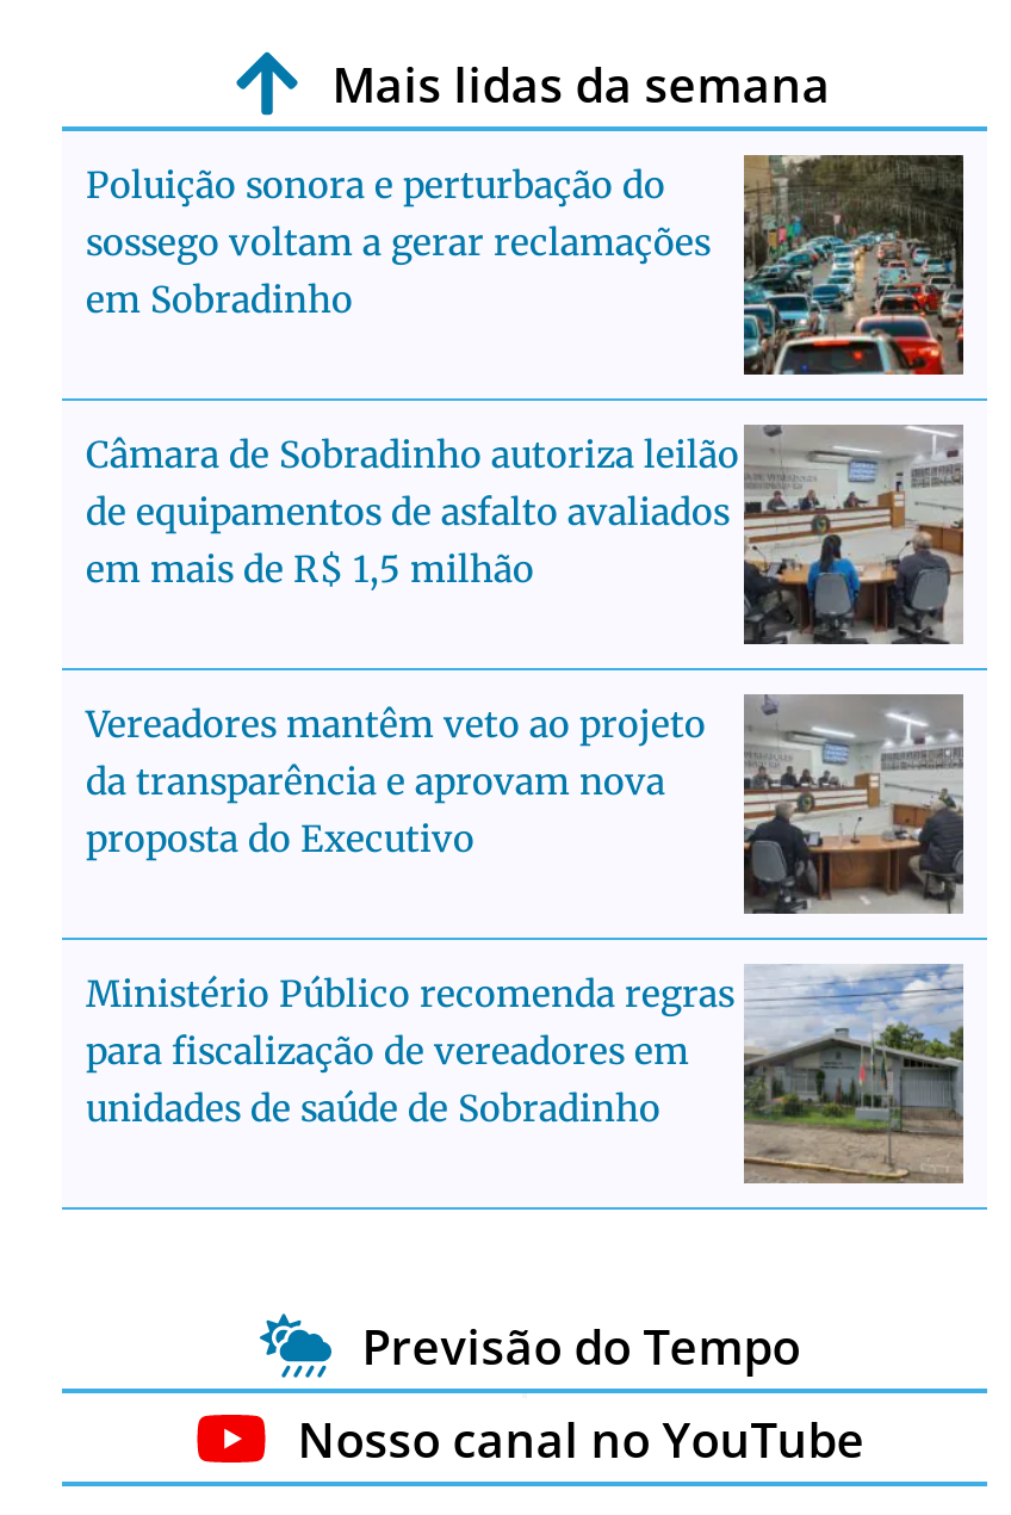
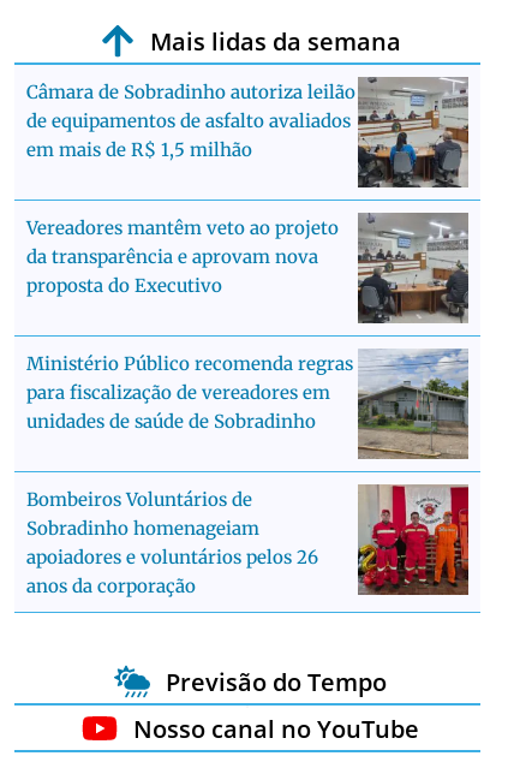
- [image]
- Poluição sonora e perturbação do
- sossego voltam a gerar reclamações
- em Sobradinho

moved up: [image] | Câmara de Sobradinho autoriza leilão | de equipamentos de asfalto avaliados | ... | para fiscalização de vereadores em | unidades de saúde de Sobradinho

+ [image]
+ Bombeiros Voluntários de
+ Sobradinho homenageiam
+ apoiadores e voluntários pelos 26
+ anos da corporação
